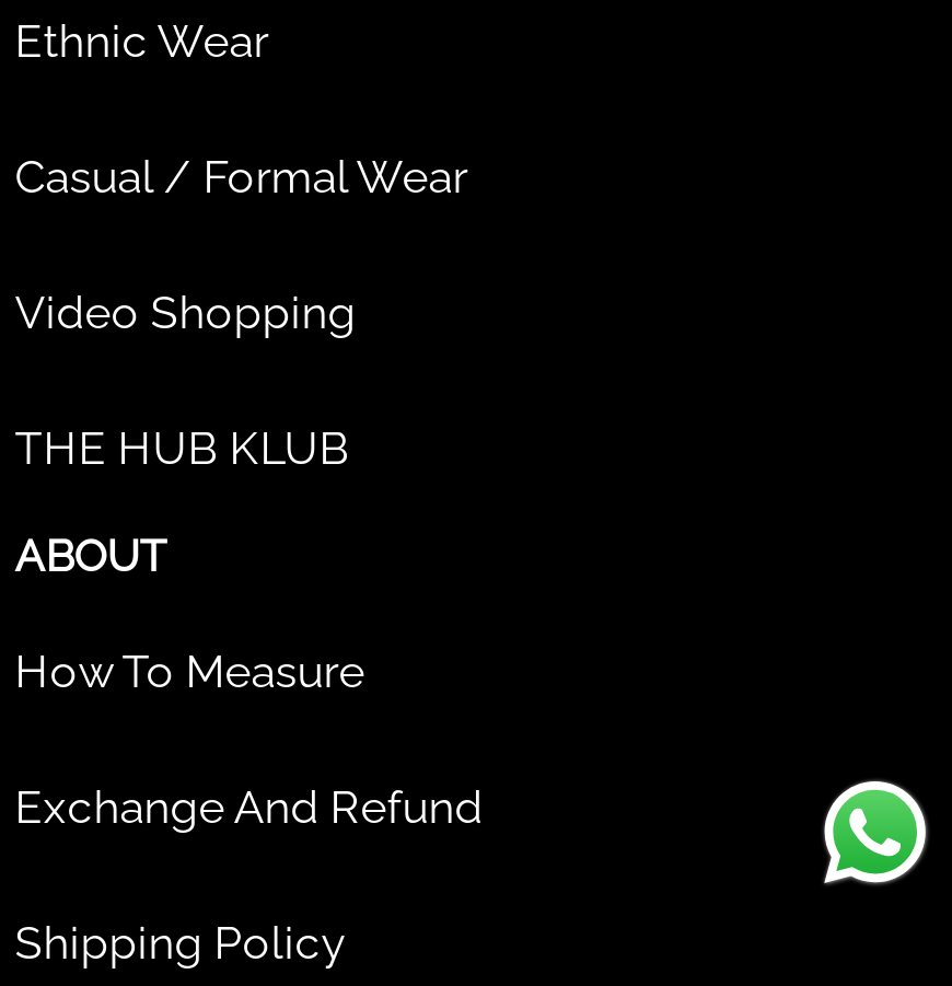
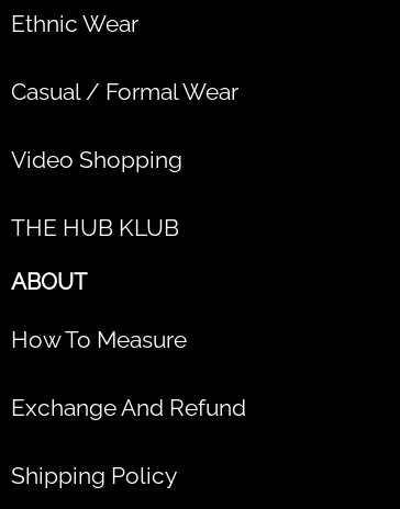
- [image]
